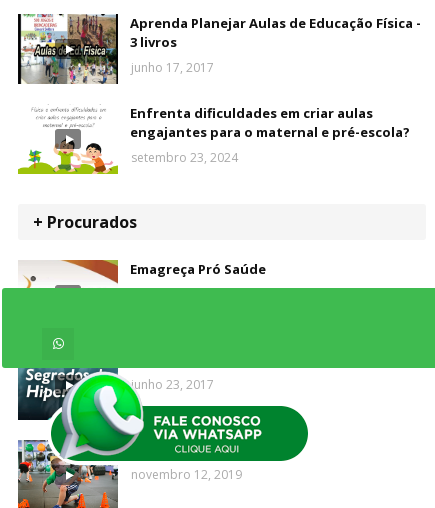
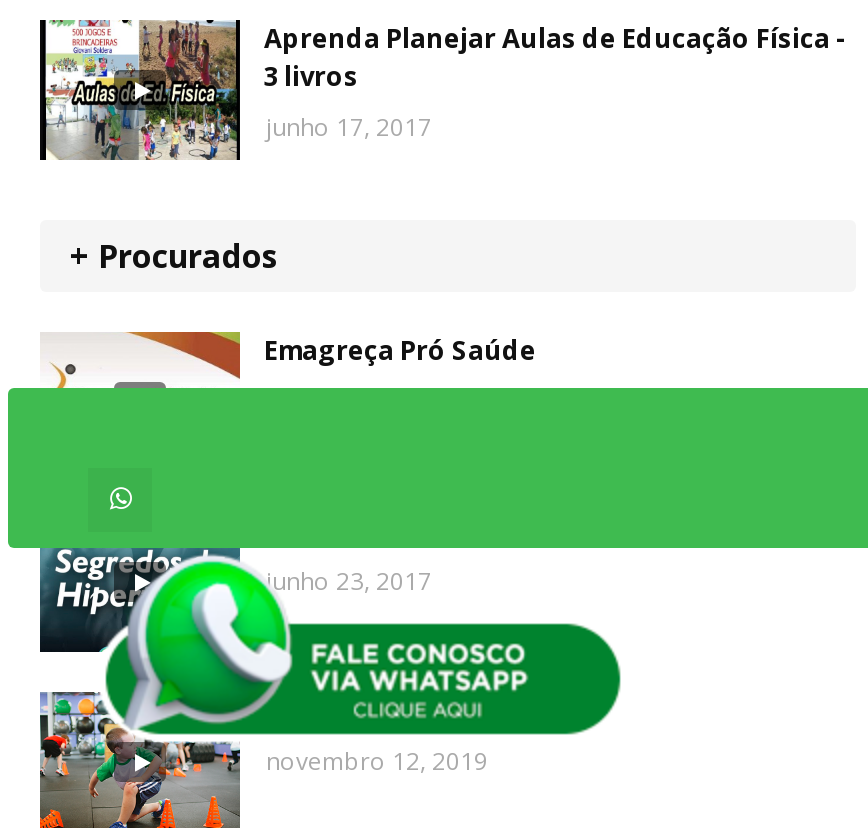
- [image]
- Enfrenta dificuldades em criar aulas
- engajantes para o maternal e pré-escola?
- setembro 23, 2024
